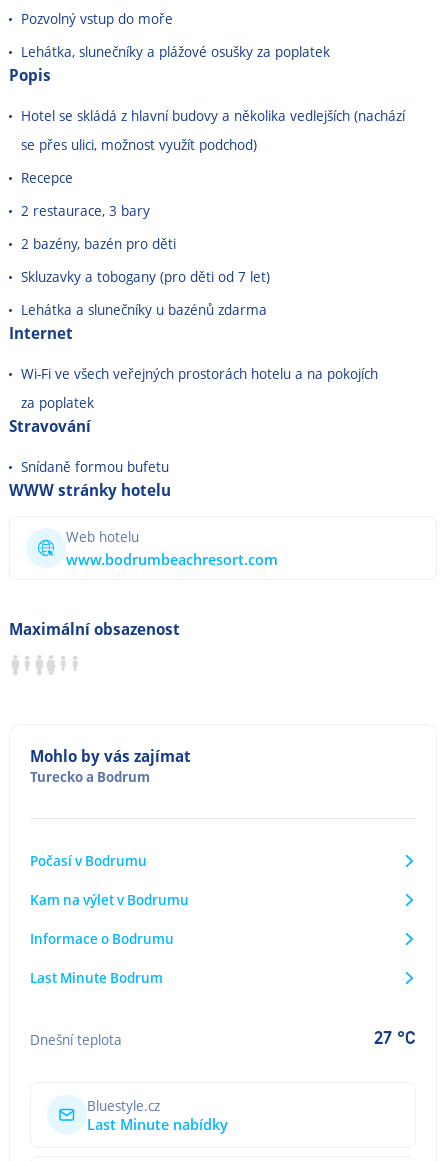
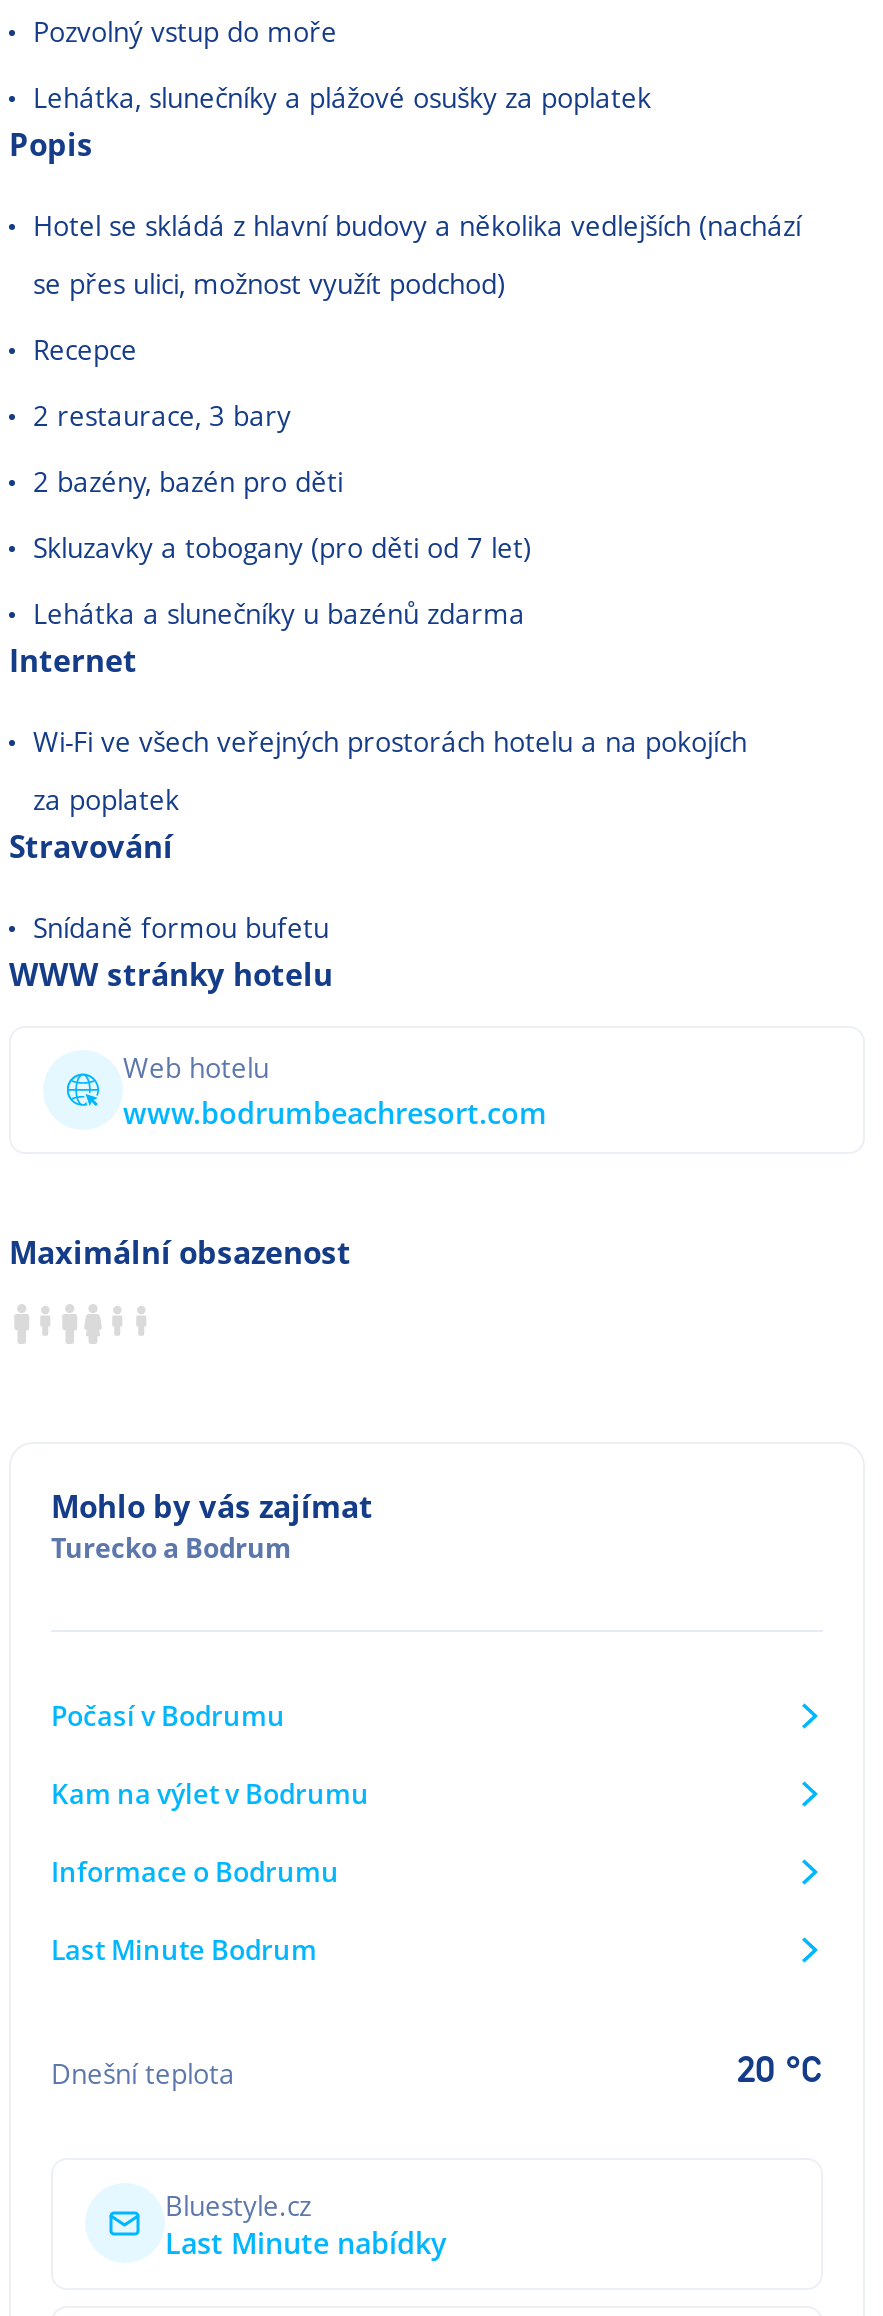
- 27 °C
+ 20 °C
